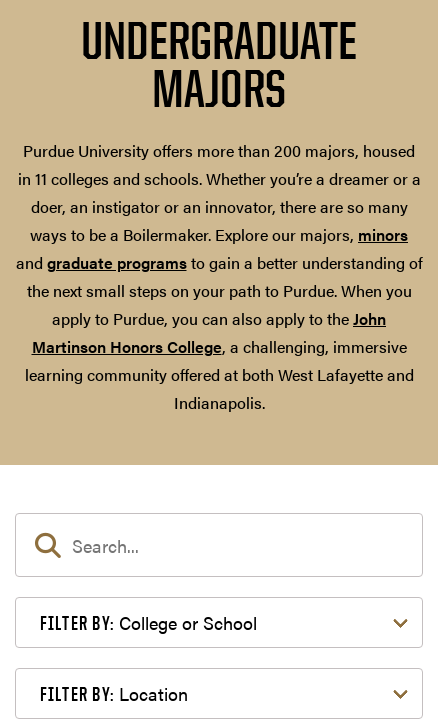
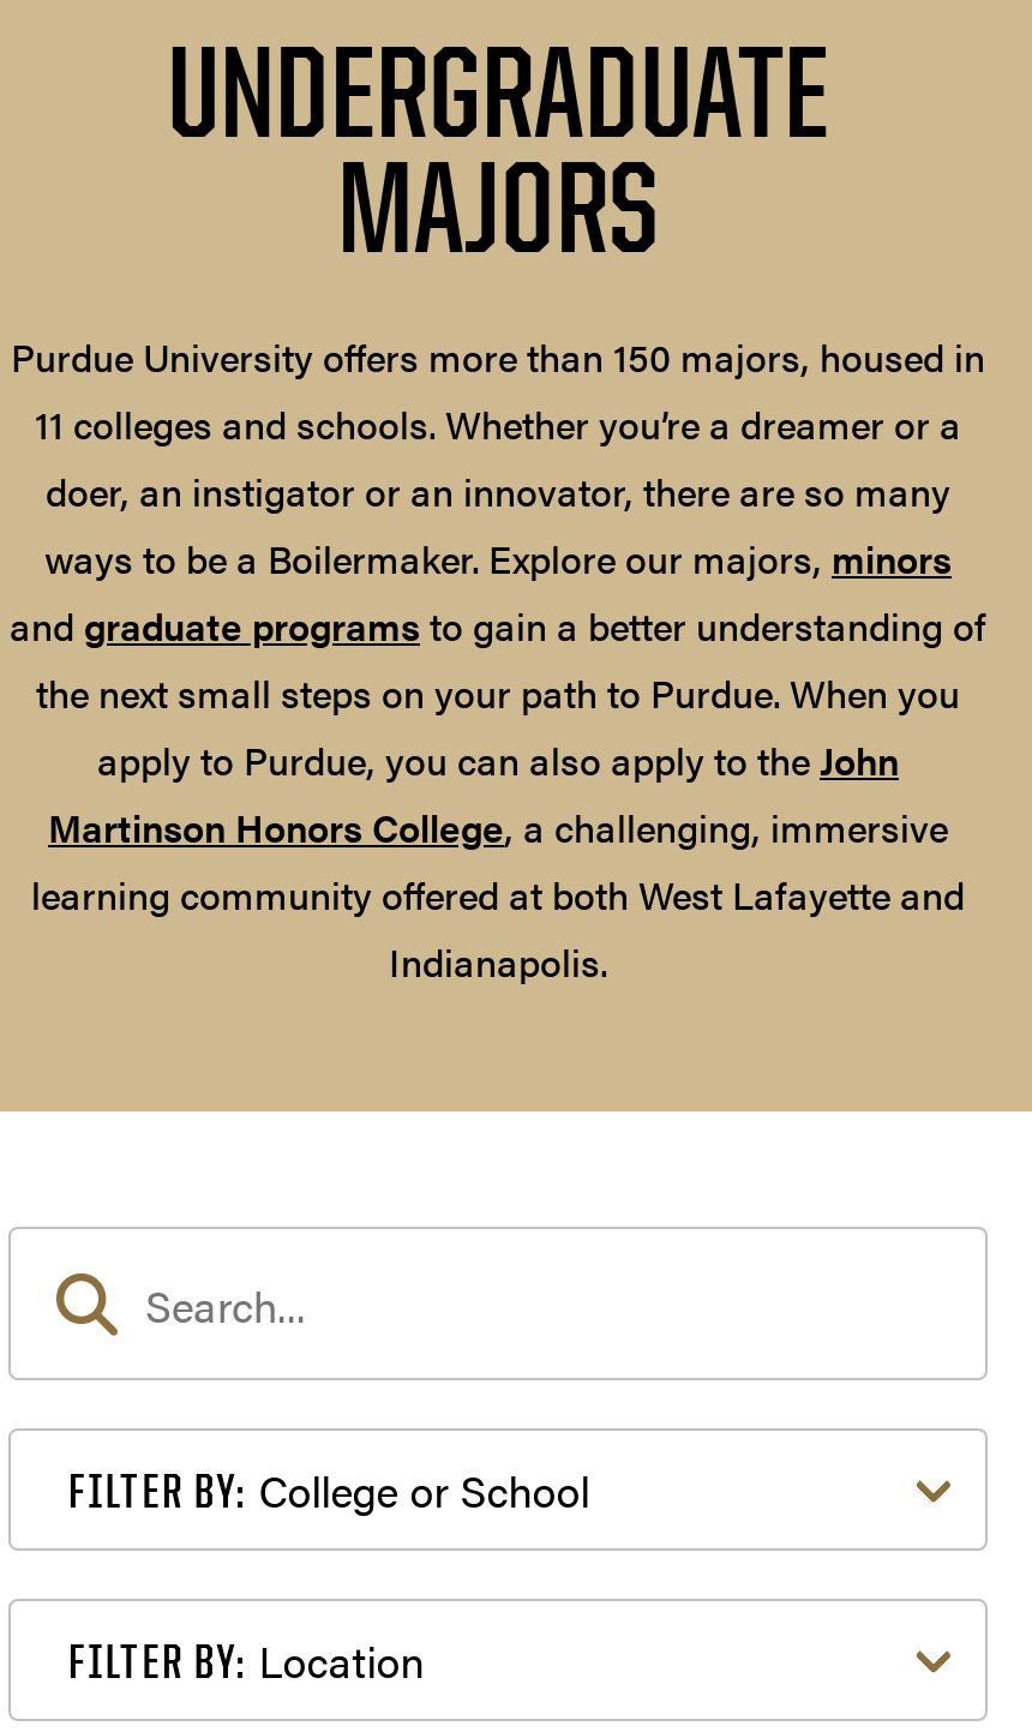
- Purdue University offers more than 200 majors, housed
- in 11 colleges and schools. Whether you’re a dreamer or a
+ Purdue University offers more than 150 majors, housed in
+ 11 colleges and schools. Whether you’re a dreamer or a
